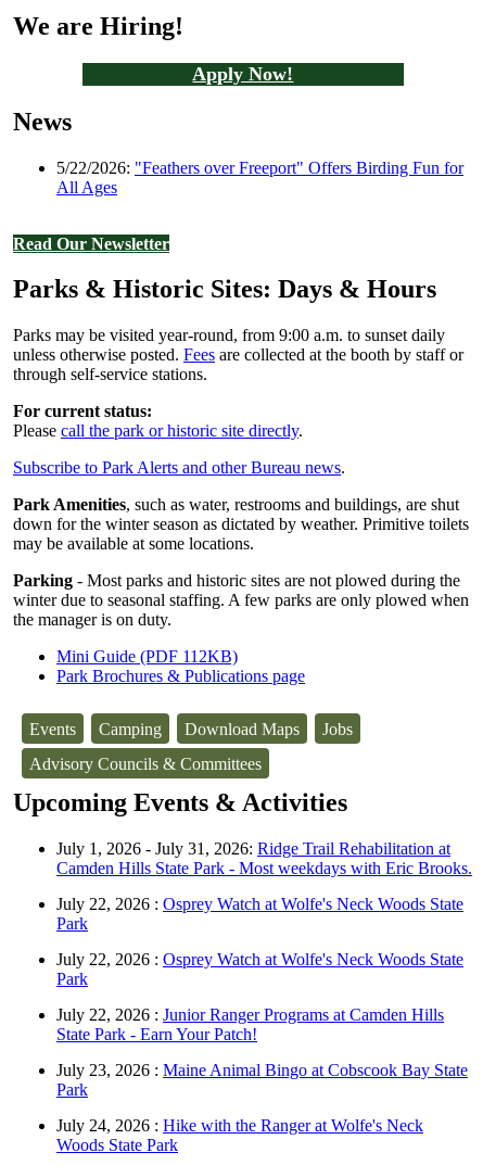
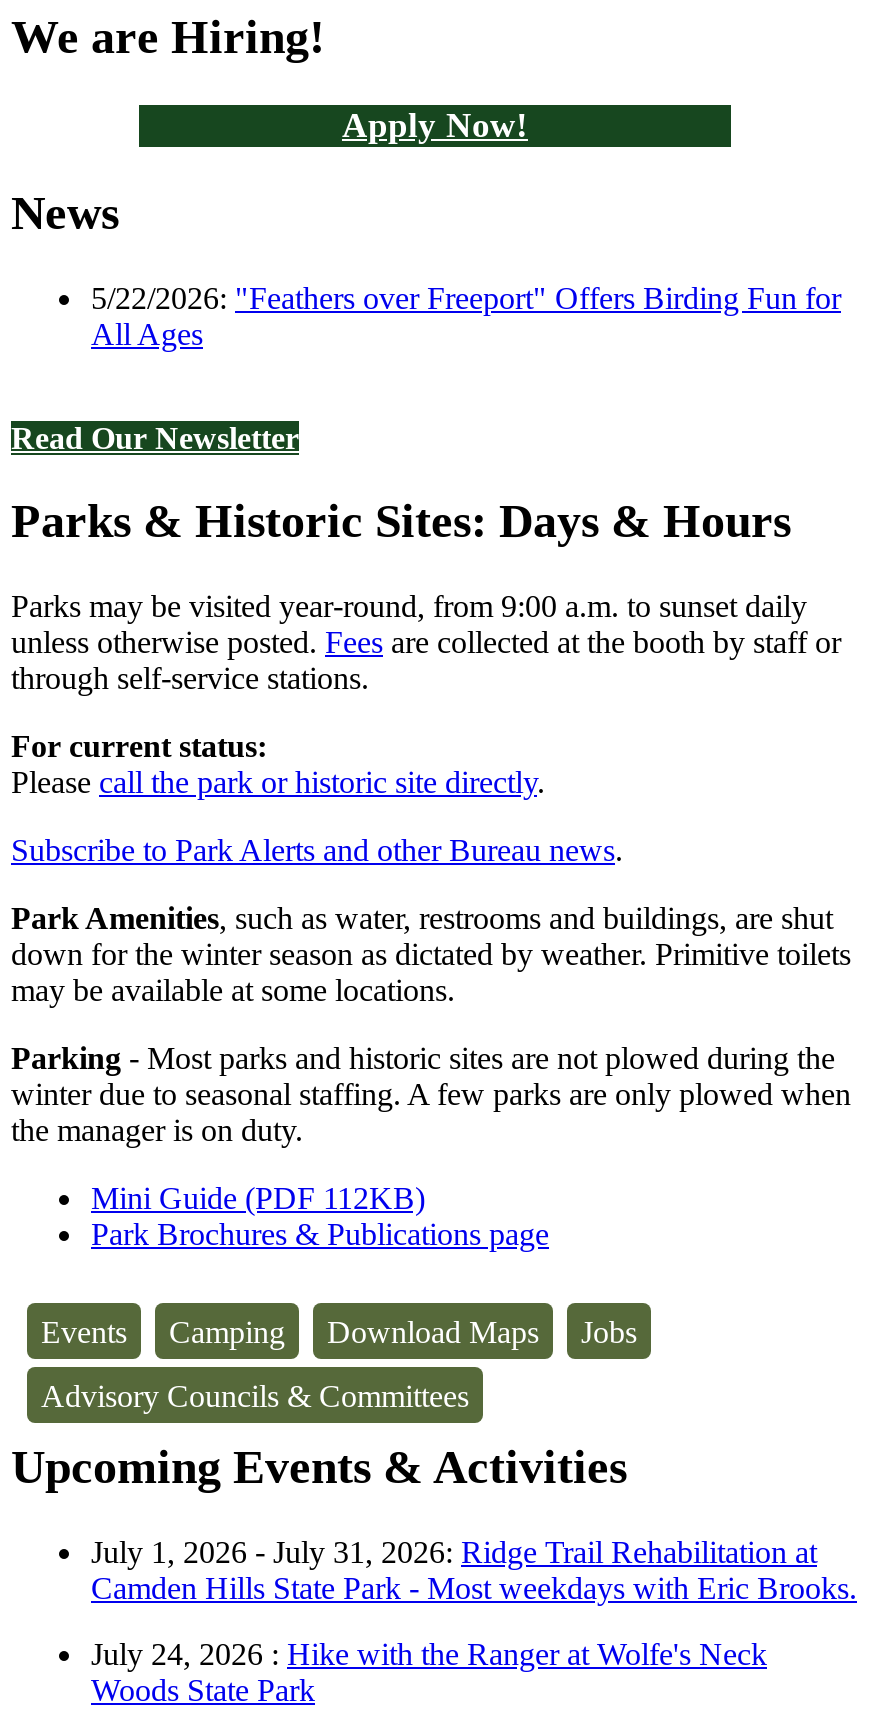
- July 22, 2026 : Osprey Watch at Wolfe's Neck Woods State
- Park
- July 22, 2026 : Osprey Watch at Wolfe's Neck Woods State
- Park
- July 22, 2026 : Junior Ranger Programs at Camden Hills
- State Park - Earn Your Patch!
- July 23, 2026 : Maine Animal Bingo at Cobscook Bay State
- Park
